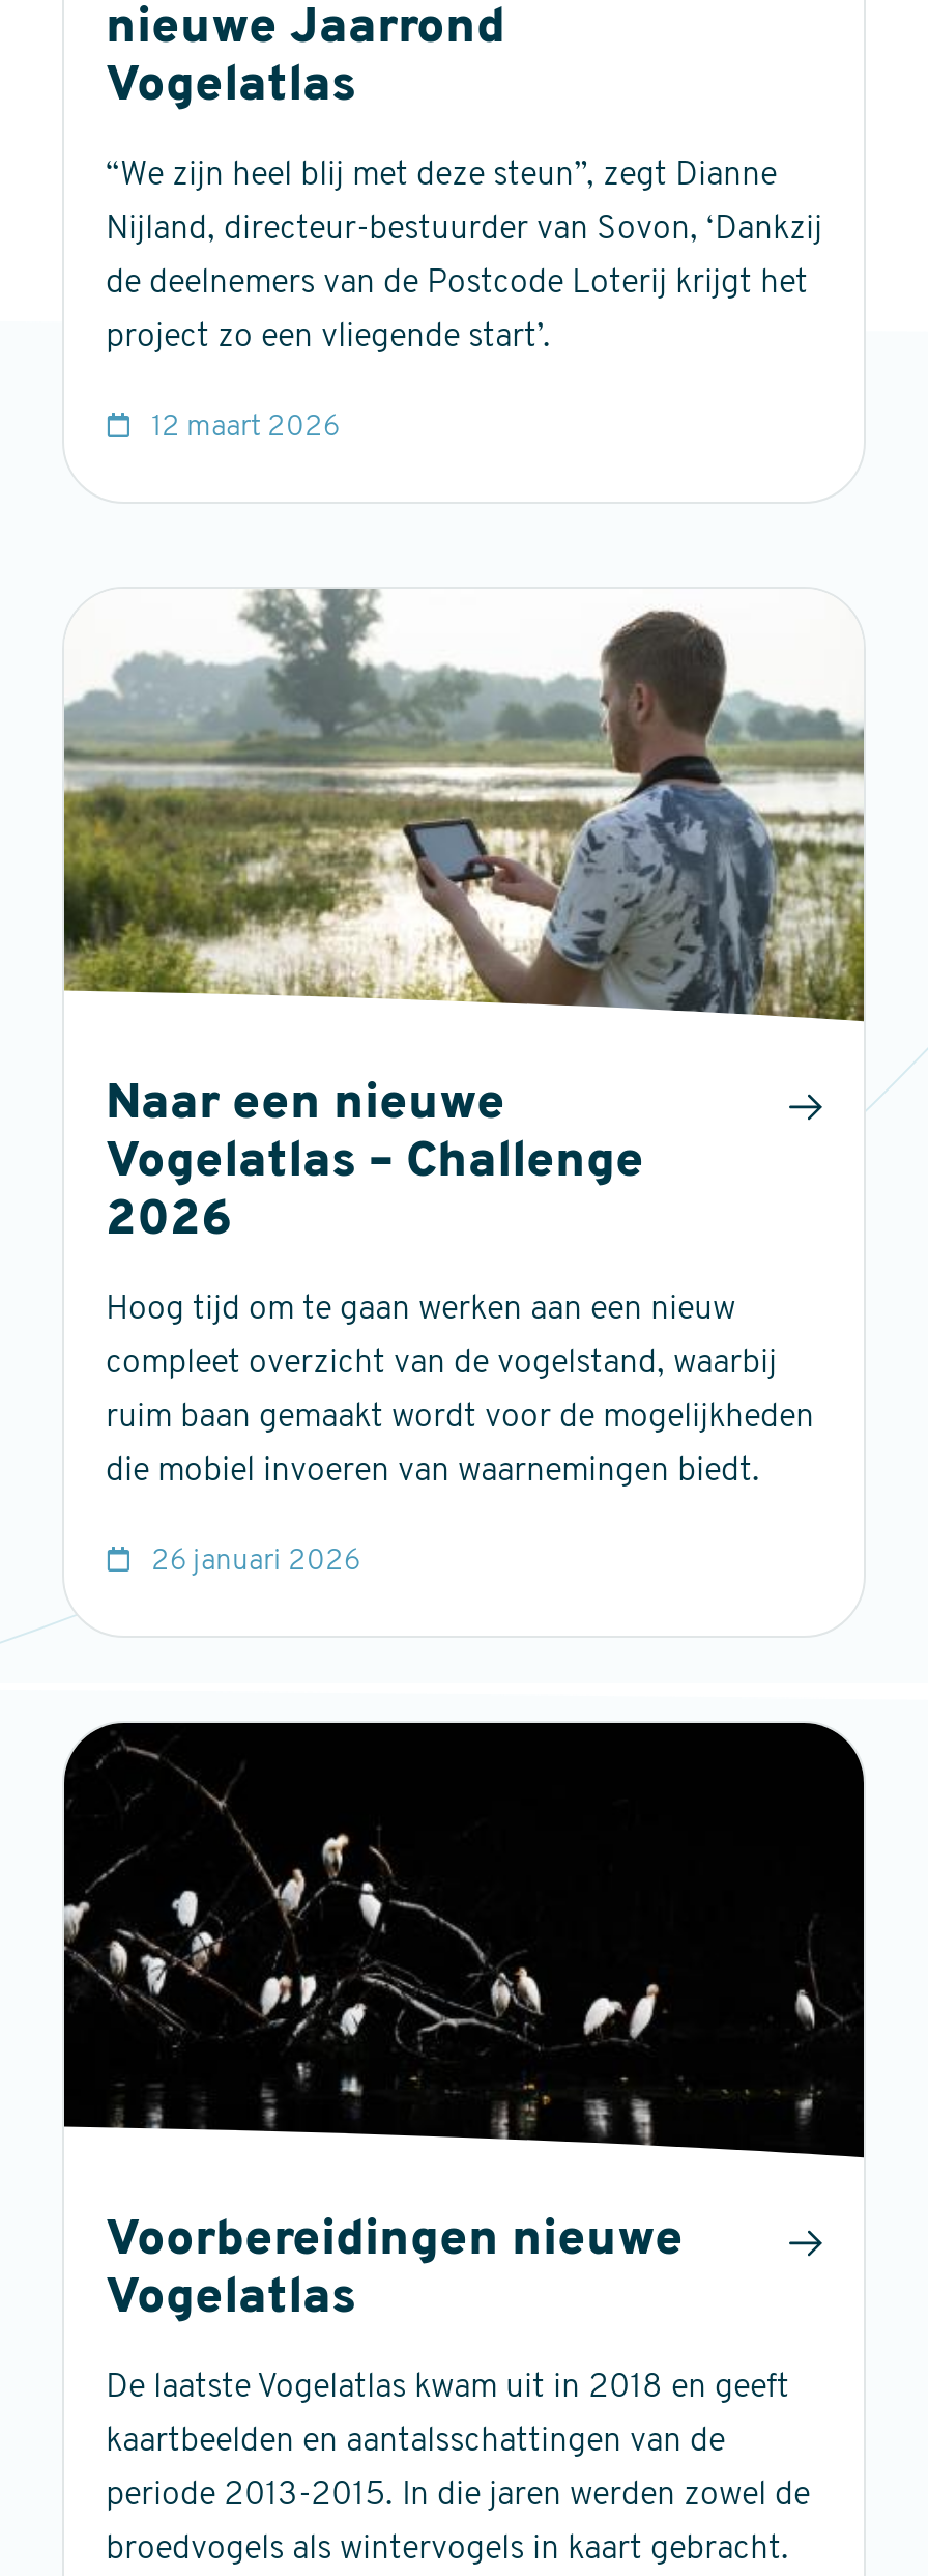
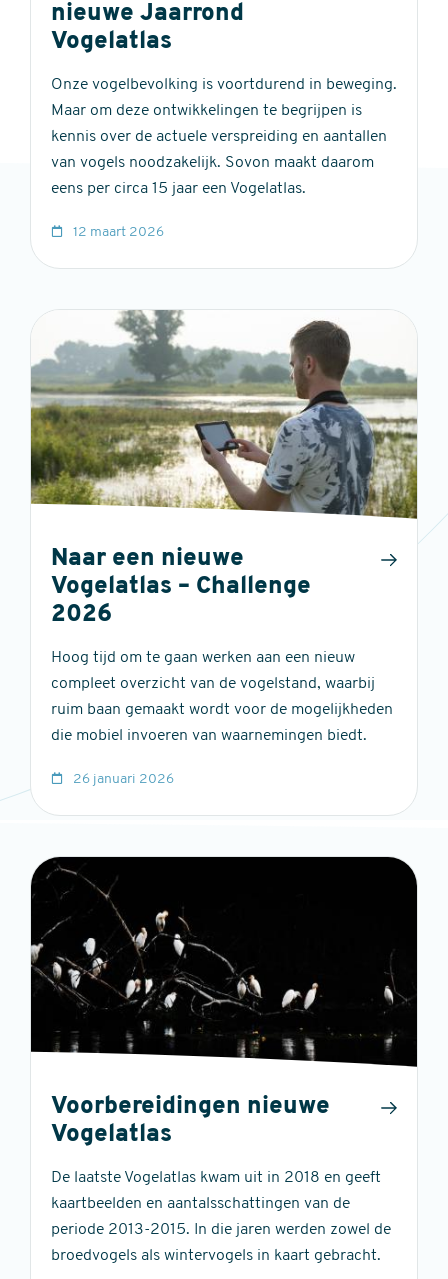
- “We zijn heel blij met deze steun”, zegt Dianne
- Nijland, directeur-bestuurder van Sovon, ‘Dankzij
- de deelnemers van de Postcode Loterij krijgt het
- project zo een vliegende start’.
+ Onze vogelbevolking is voortdurend in beweging.
+ Maar om deze ontwikkelingen te begrijpen is
+ kennis over de actuele verspreiding en aantallen
+ van vogels noodzakelijk. Sovon maakt daarom
+ eens per circa 15 jaar een Vogelatlas.
